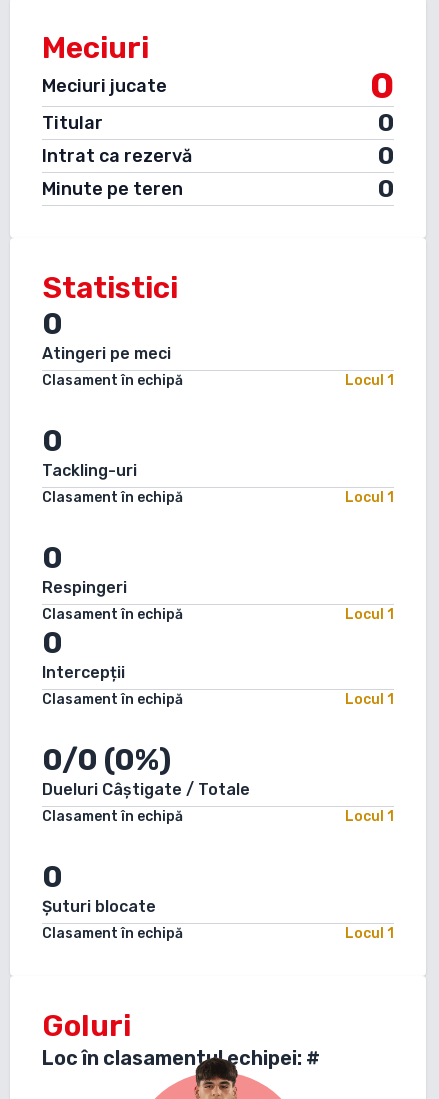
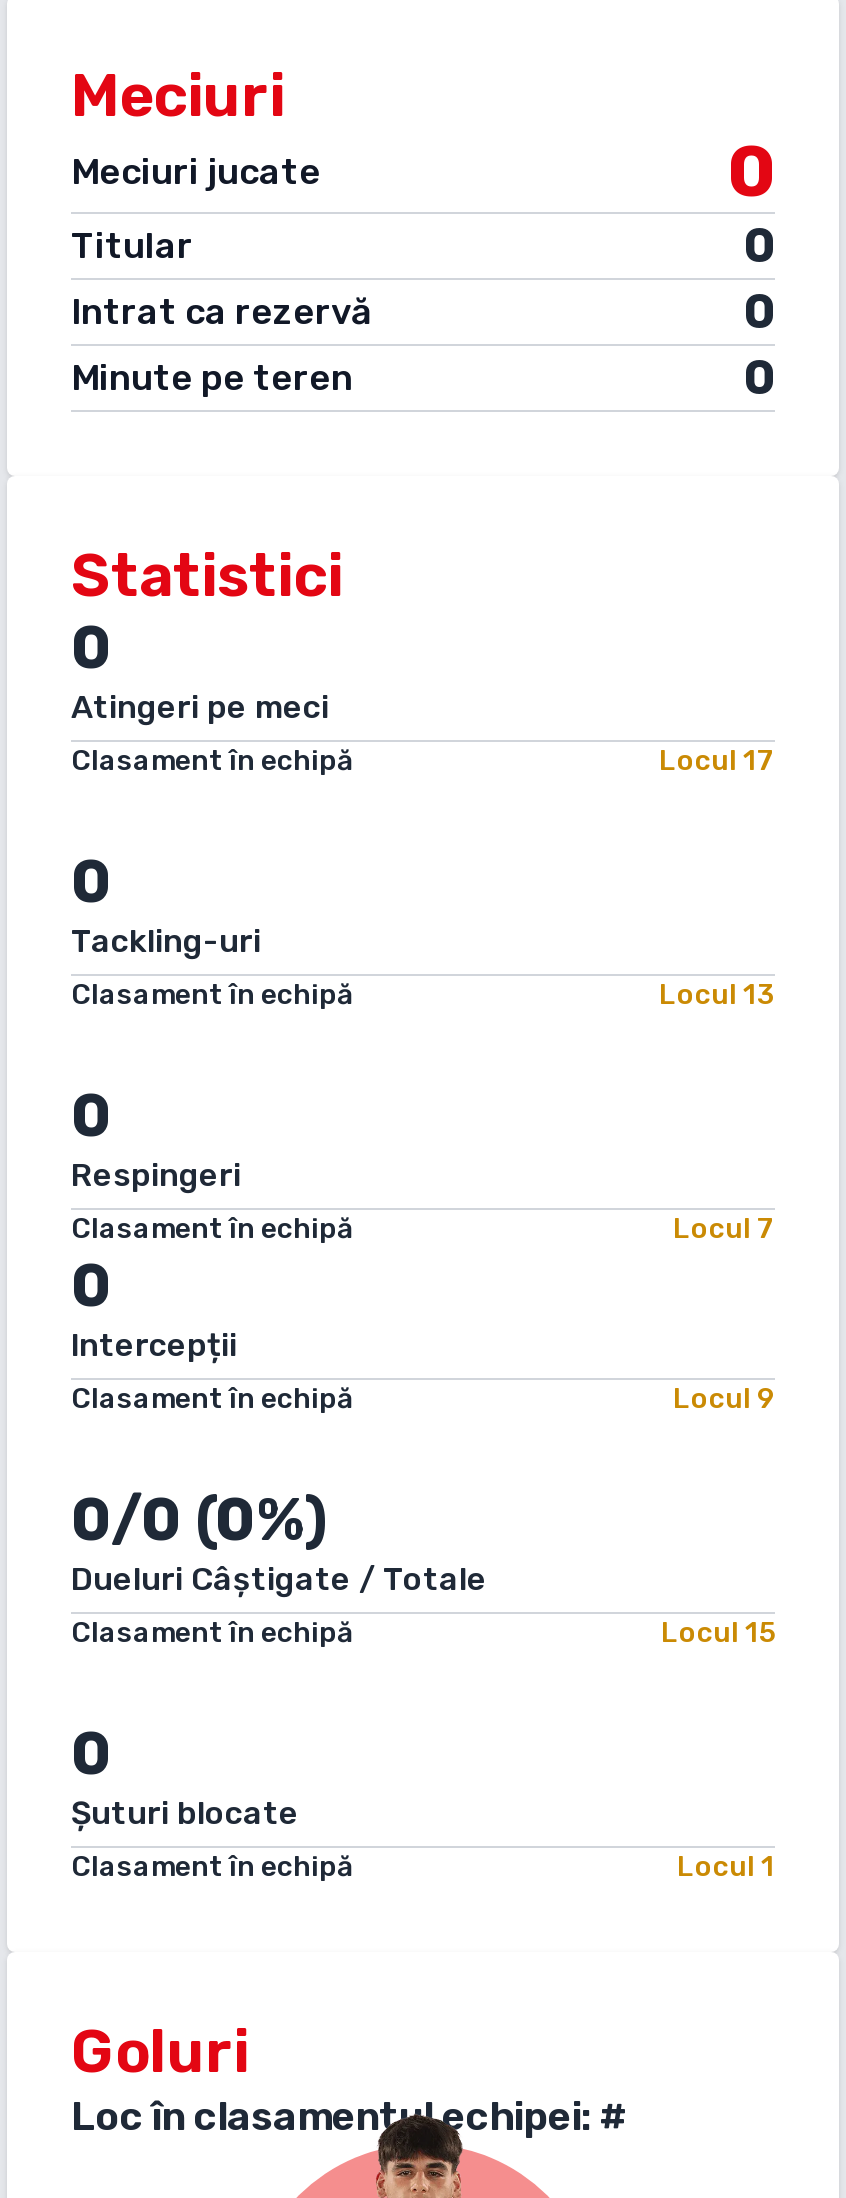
- Locul 1
+ Locul 17

- Locul 1
+ Locul 13

- Locul 1
+ Locul 7

- Locul 1
+ Locul 9

- Locul 1
+ Locul 15
